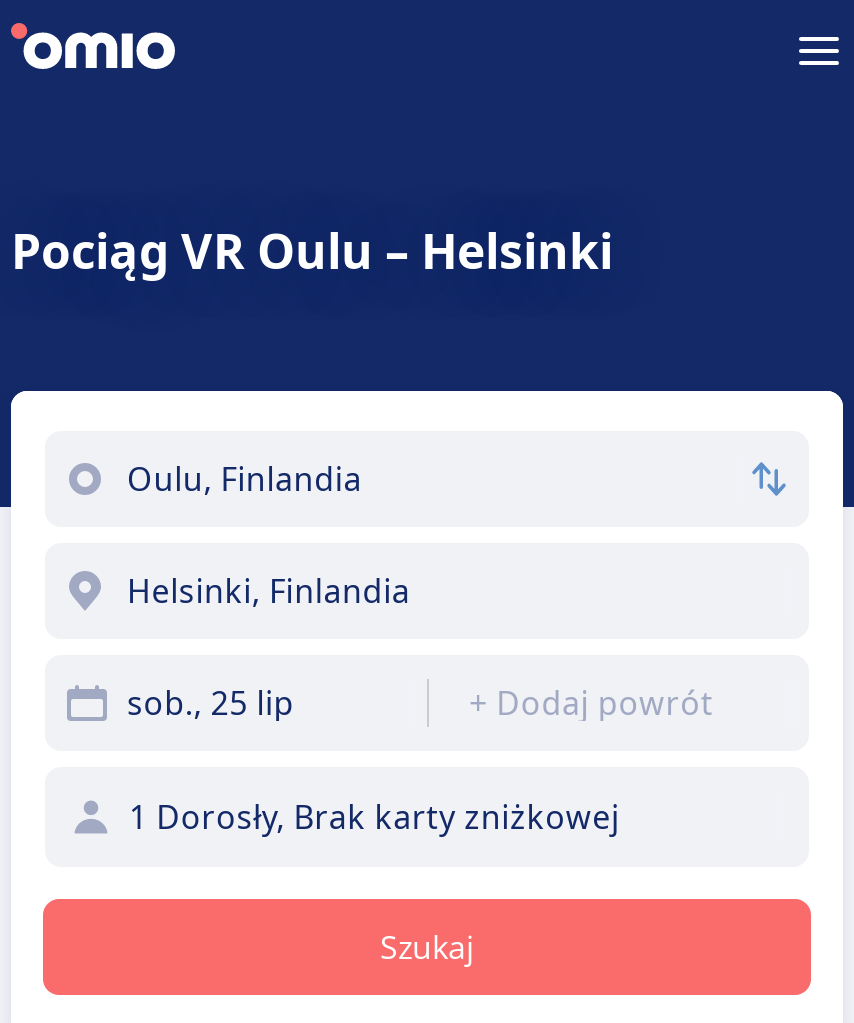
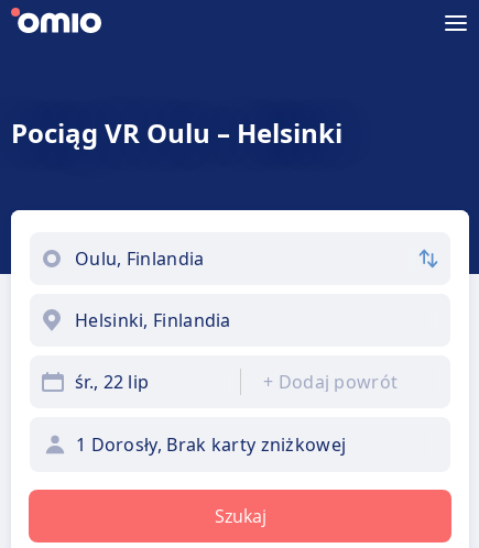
- sob., 25 lip
+ śr., 22 lip
